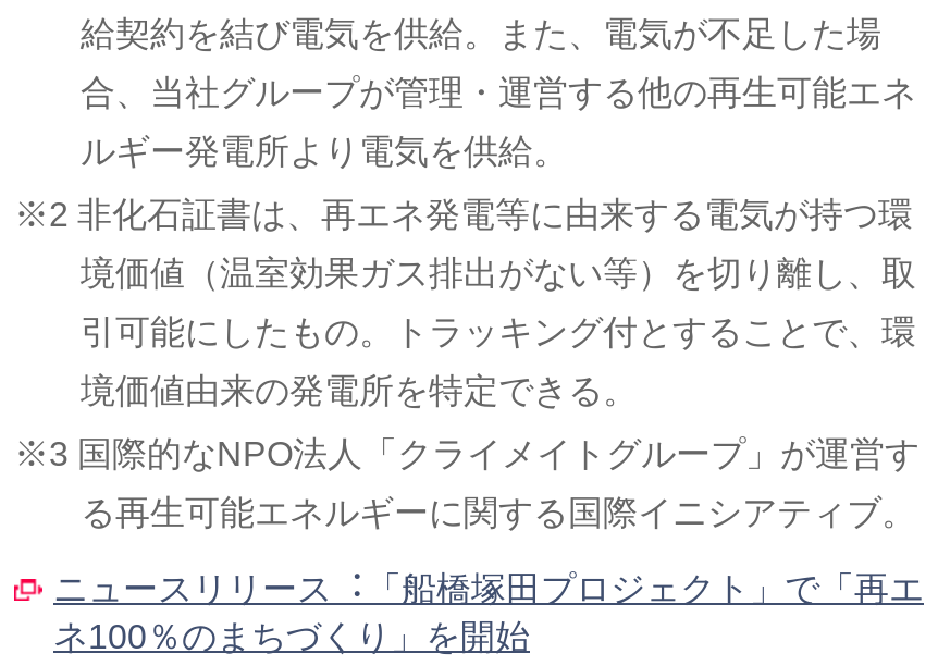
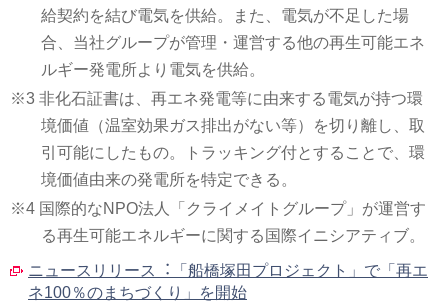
- ※2 非化石証書は、再エネ発電等に由来する電気が持つ環
+ ※3 非化石証書は、再エネ発電等に由来する電気が持つ環

- ※3 国際的なNPO法人「クライメイトグループ」が運営す
+ ※4 国際的なNPO法人「クライメイトグループ」が運営す
